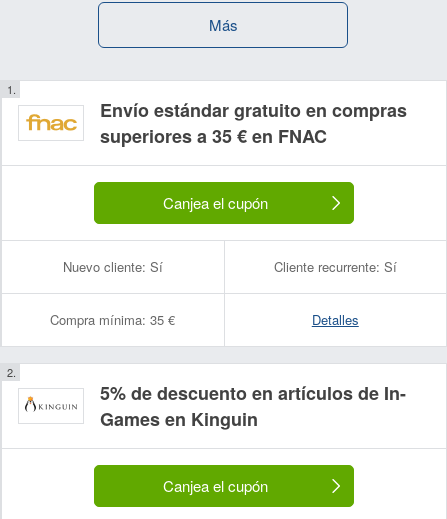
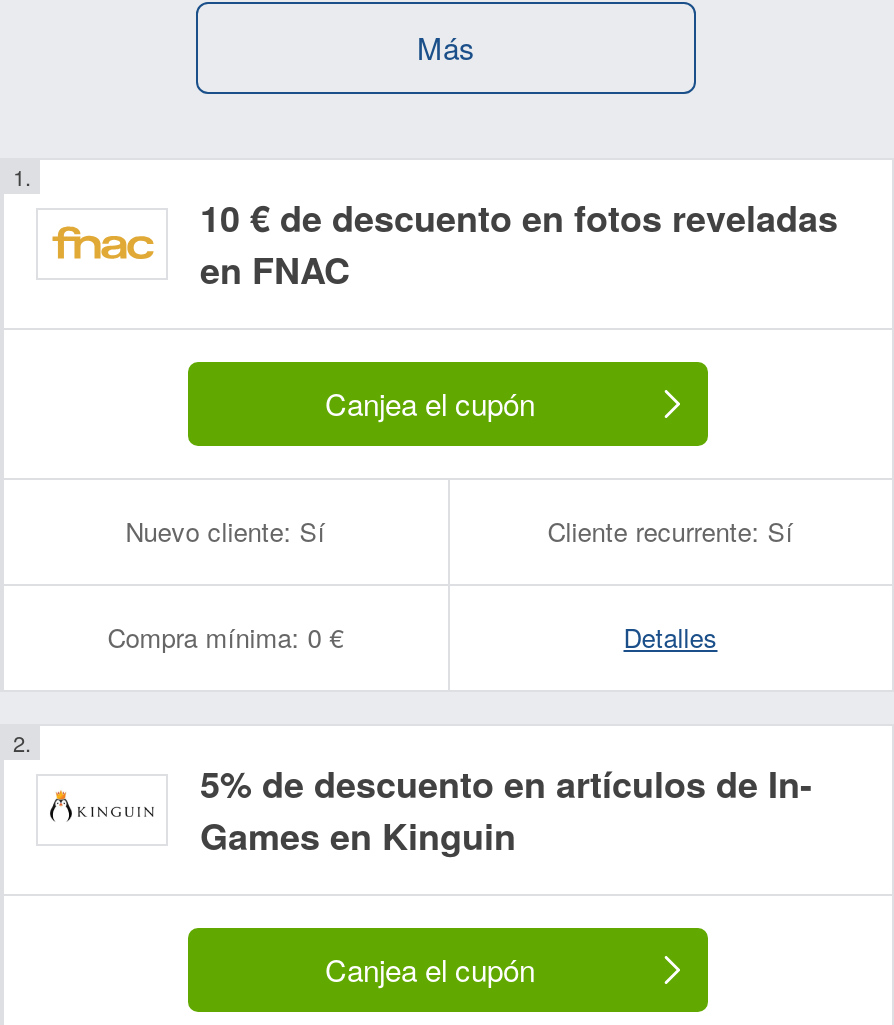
- Envío estándar gratuito en compras
- superiores a 35 € en FNAC
+ 10 € de descuento en fotos reveladas
+ en FNAC

- Compra mínima: 35 €
+ Compra mínima: 0 €
